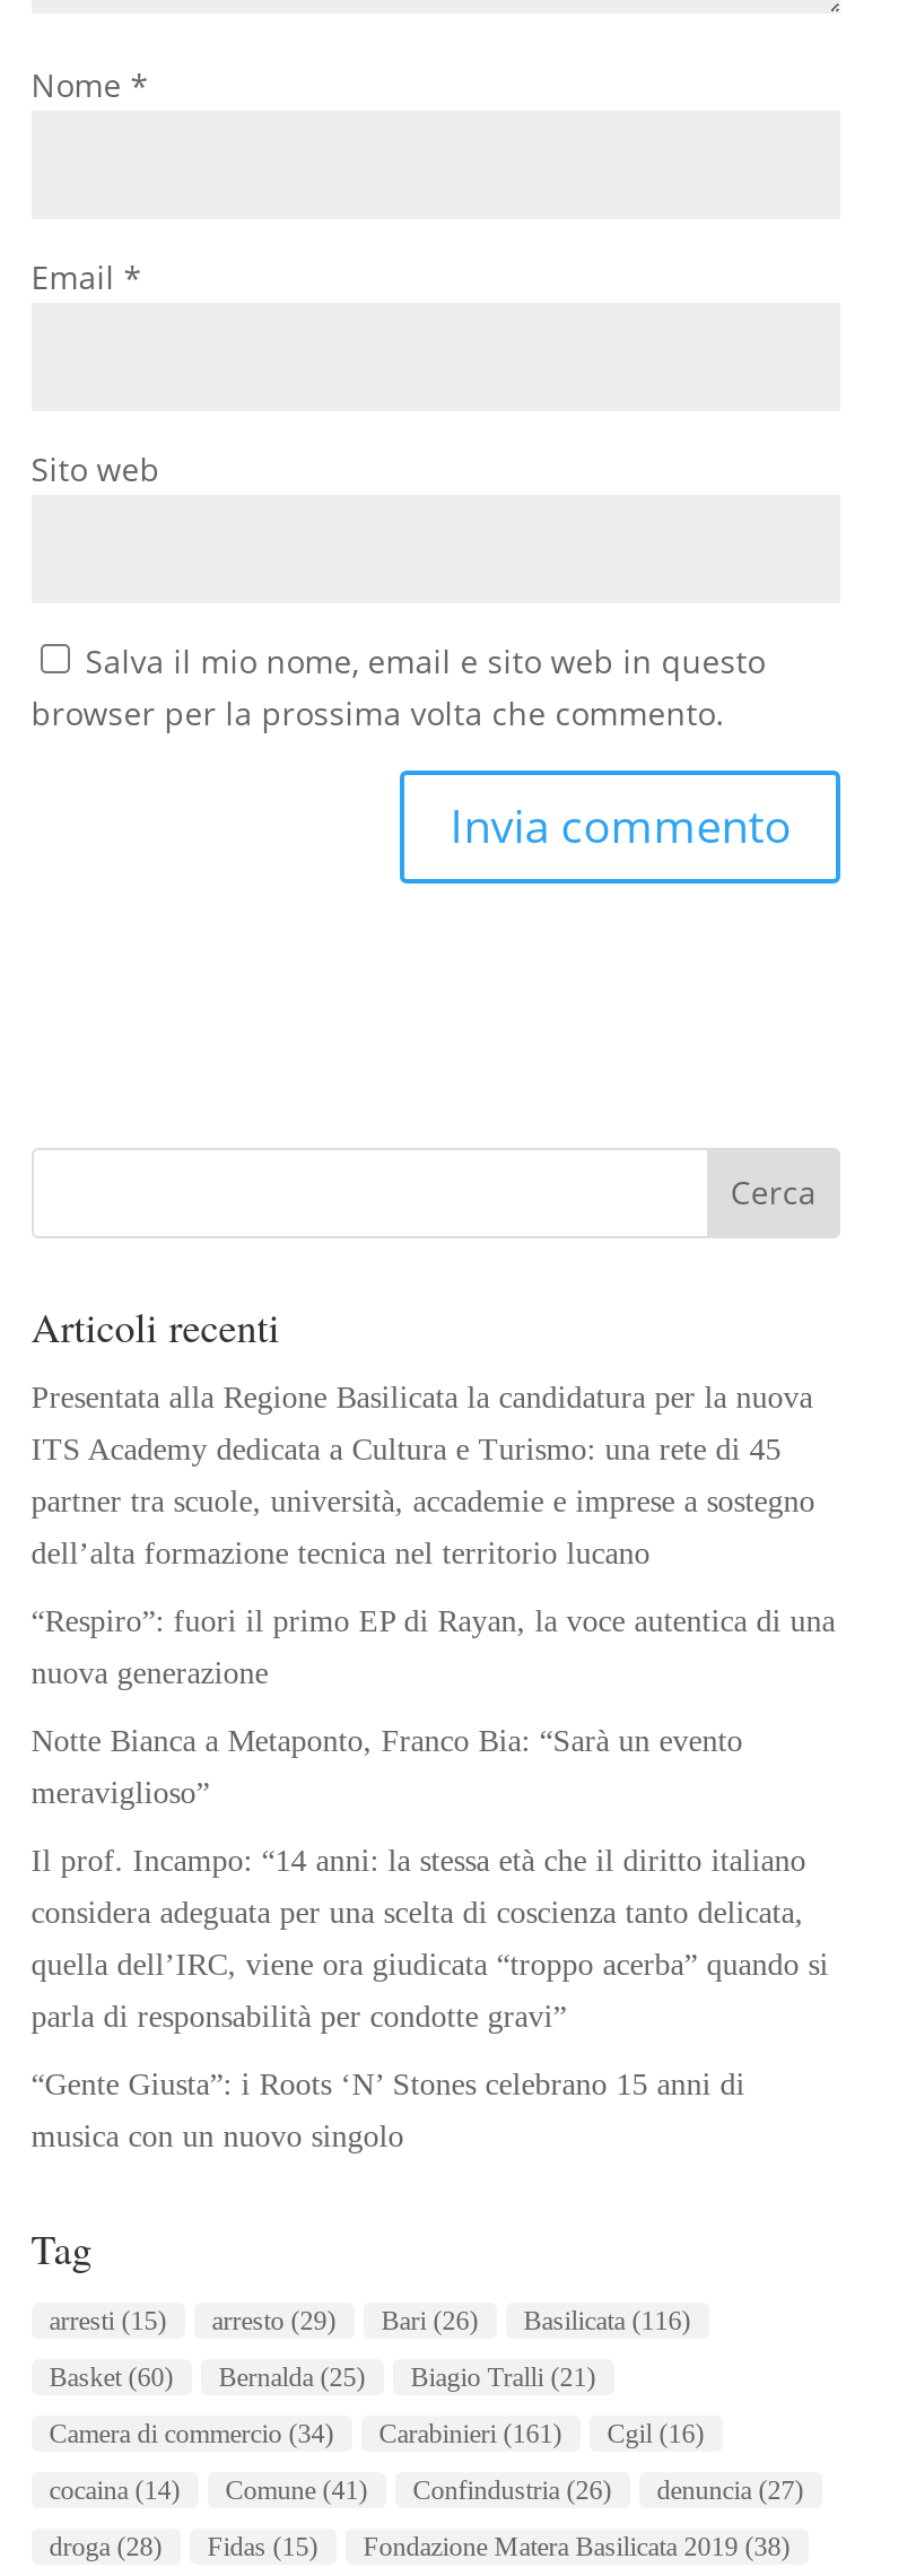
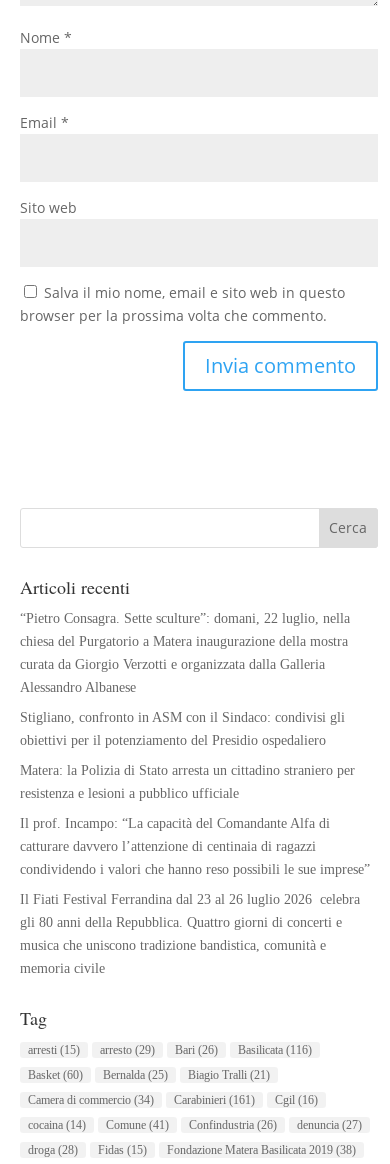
- Presentata alla Regione Basilicata la candidatura per la nuova
- ITS Academy dedicata a Cultura e Turismo: una rete di 45
- partner tra scuole, università, accademie e imprese a sostegno
- dell’alta formazione tecnica nel territorio lucano
- “Respiro”: fuori il primo EP di Rayan, la voce autentica di una
- nuova generazione
- Notte Bianca a Metaponto, Franco Bia: “Sarà un evento
- meraviglioso”
- Il prof. Incampo: “14 anni: la stessa età che il diritto italiano
- considera adeguata per una scelta di coscienza tanto delicata,
- quella dell’IRC, viene ora giudicata “troppo acerba” quando si
- parla di responsabilità per condotte gravi”
- “Gente Giusta”: i Roots ‘N’ Stones celebrano 15 anni di
- musica con un nuovo singolo
+ “Pietro Consagra. Sette sculture”: domani, 22 luglio, nella
+ chiesa del Purgatorio a Matera inaugurazione della mostra
+ curata da Giorgio Verzotti e organizzata dalla Galleria
+ Alessandro Albanese
+ Stigliano, confronto in ASM con il Sindaco: condivisi gli
+ obiettivi per il potenziamento del Presidio ospedaliero
+ Matera: la Polizia di Stato arresta un cittadino straniero per
+ resistenza e lesioni a pubblico ufficiale
+ Il prof. Incampo: “La capacità del Comandante Alfa di
+ catturare davvero l’attenzione di centinaia di ragazzi
+ condividendo i valori che hanno reso possibili le sue imprese”
+ Il Fiati Festival Ferrandina dal 23 al 26 luglio 2026 celebra
+ gli 80 anni della Repubblica. Quattro giorni di concerti e
+ musica che uniscono tradizione bandistica, comunità e
+ memoria civile
